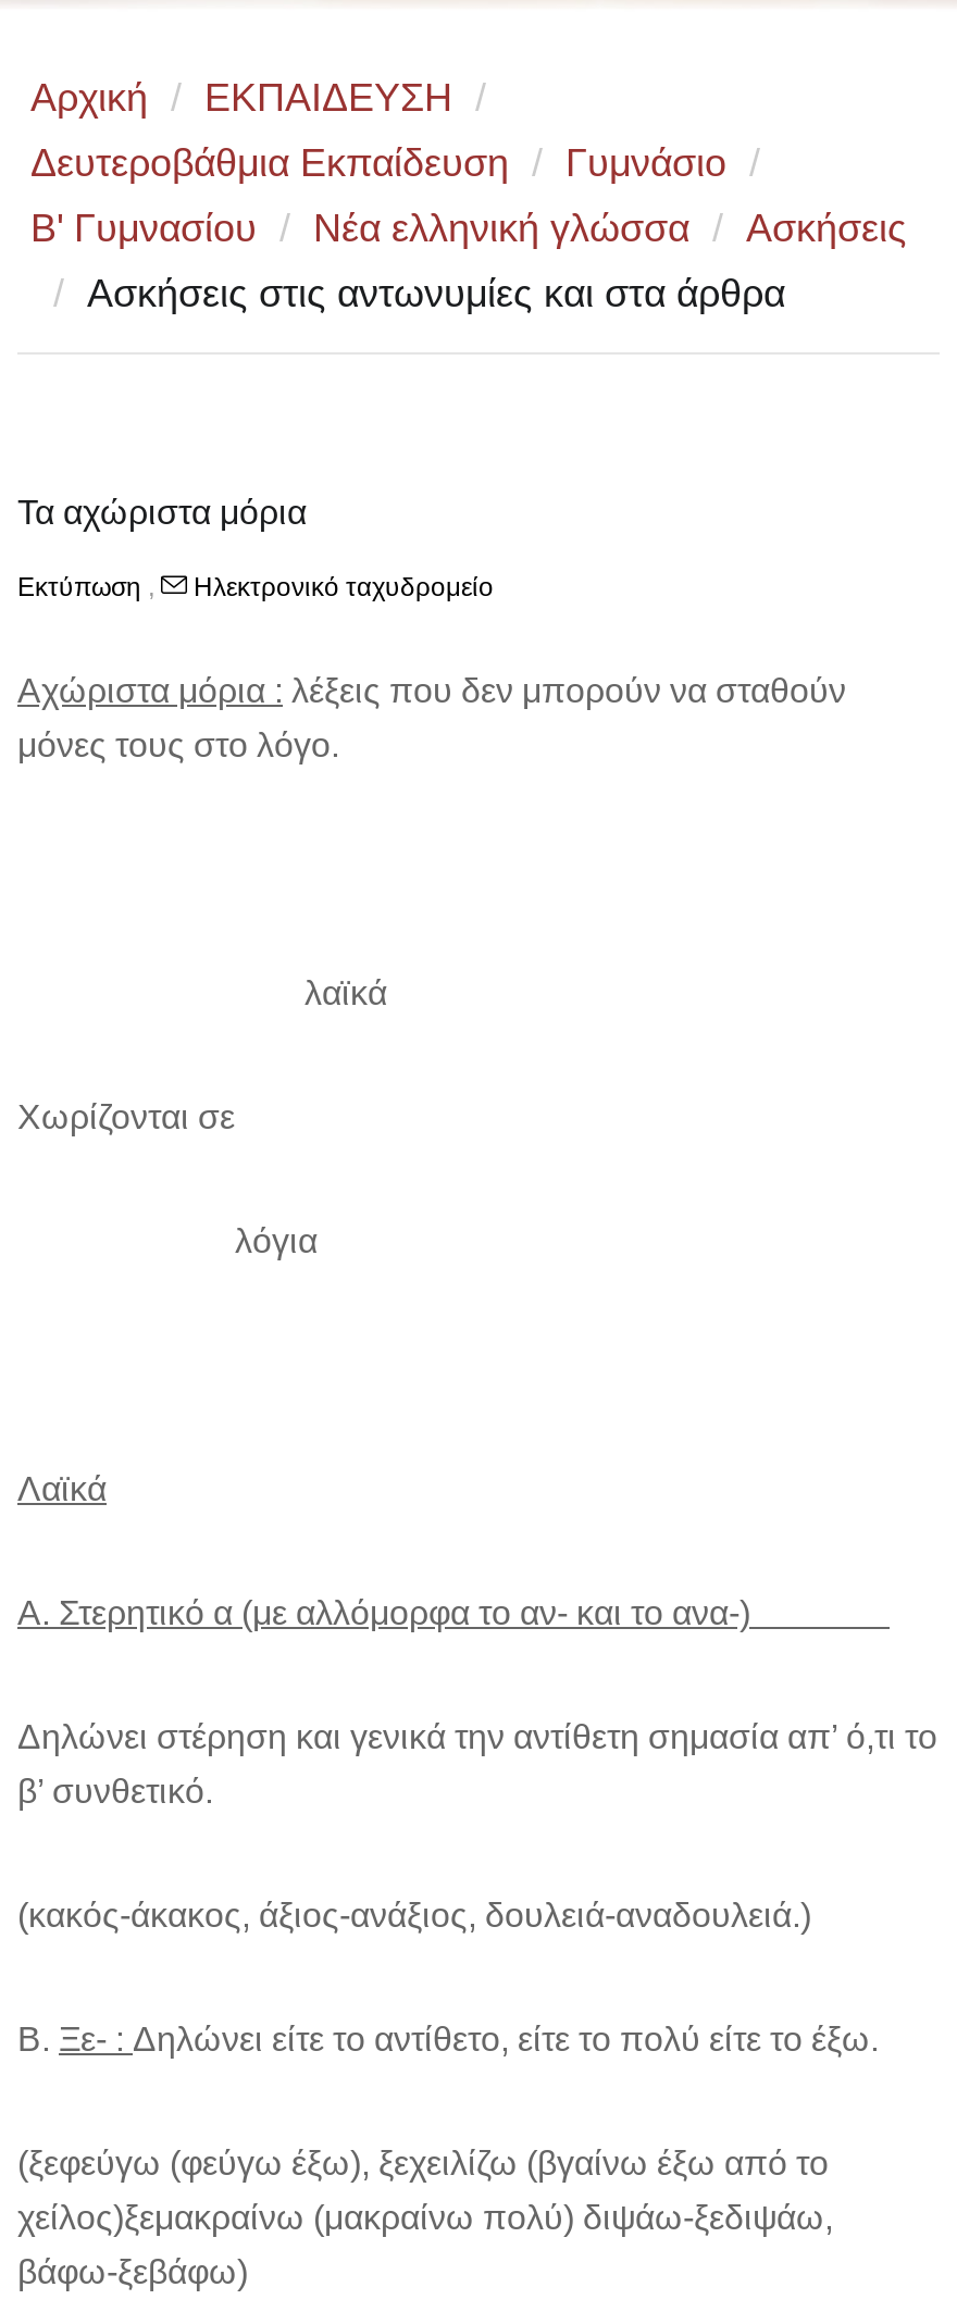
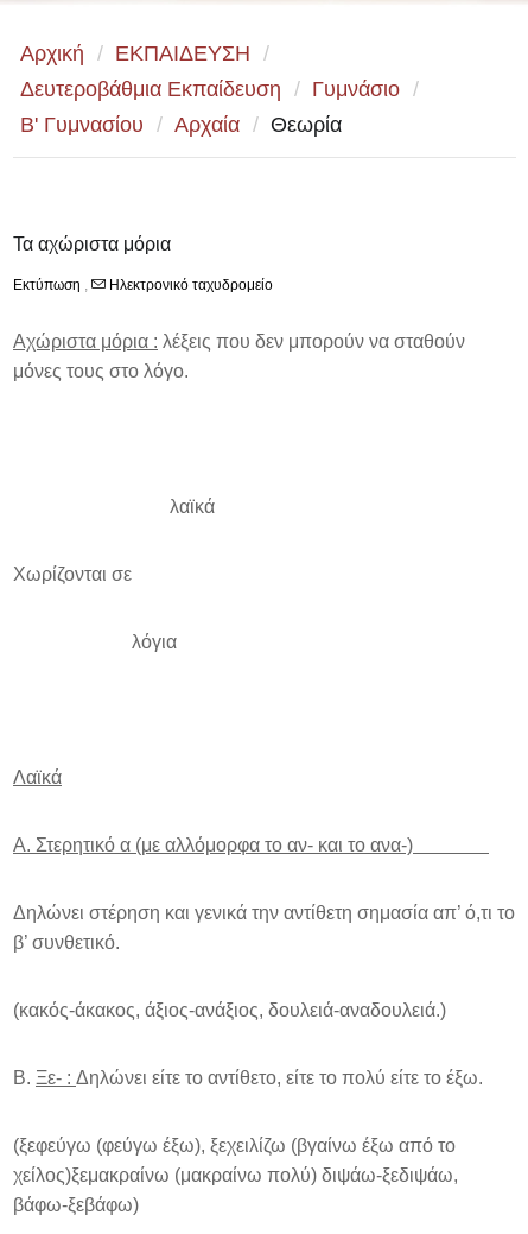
- Β' Γυμνασίου / Νέα ελληνική γλώσσα / Ασκήσεις
- / Ασκήσεις στις αντωνυμίες και στα άρθρα
+ Β' Γυμνασίου / Αρχαία / Θεωρία
